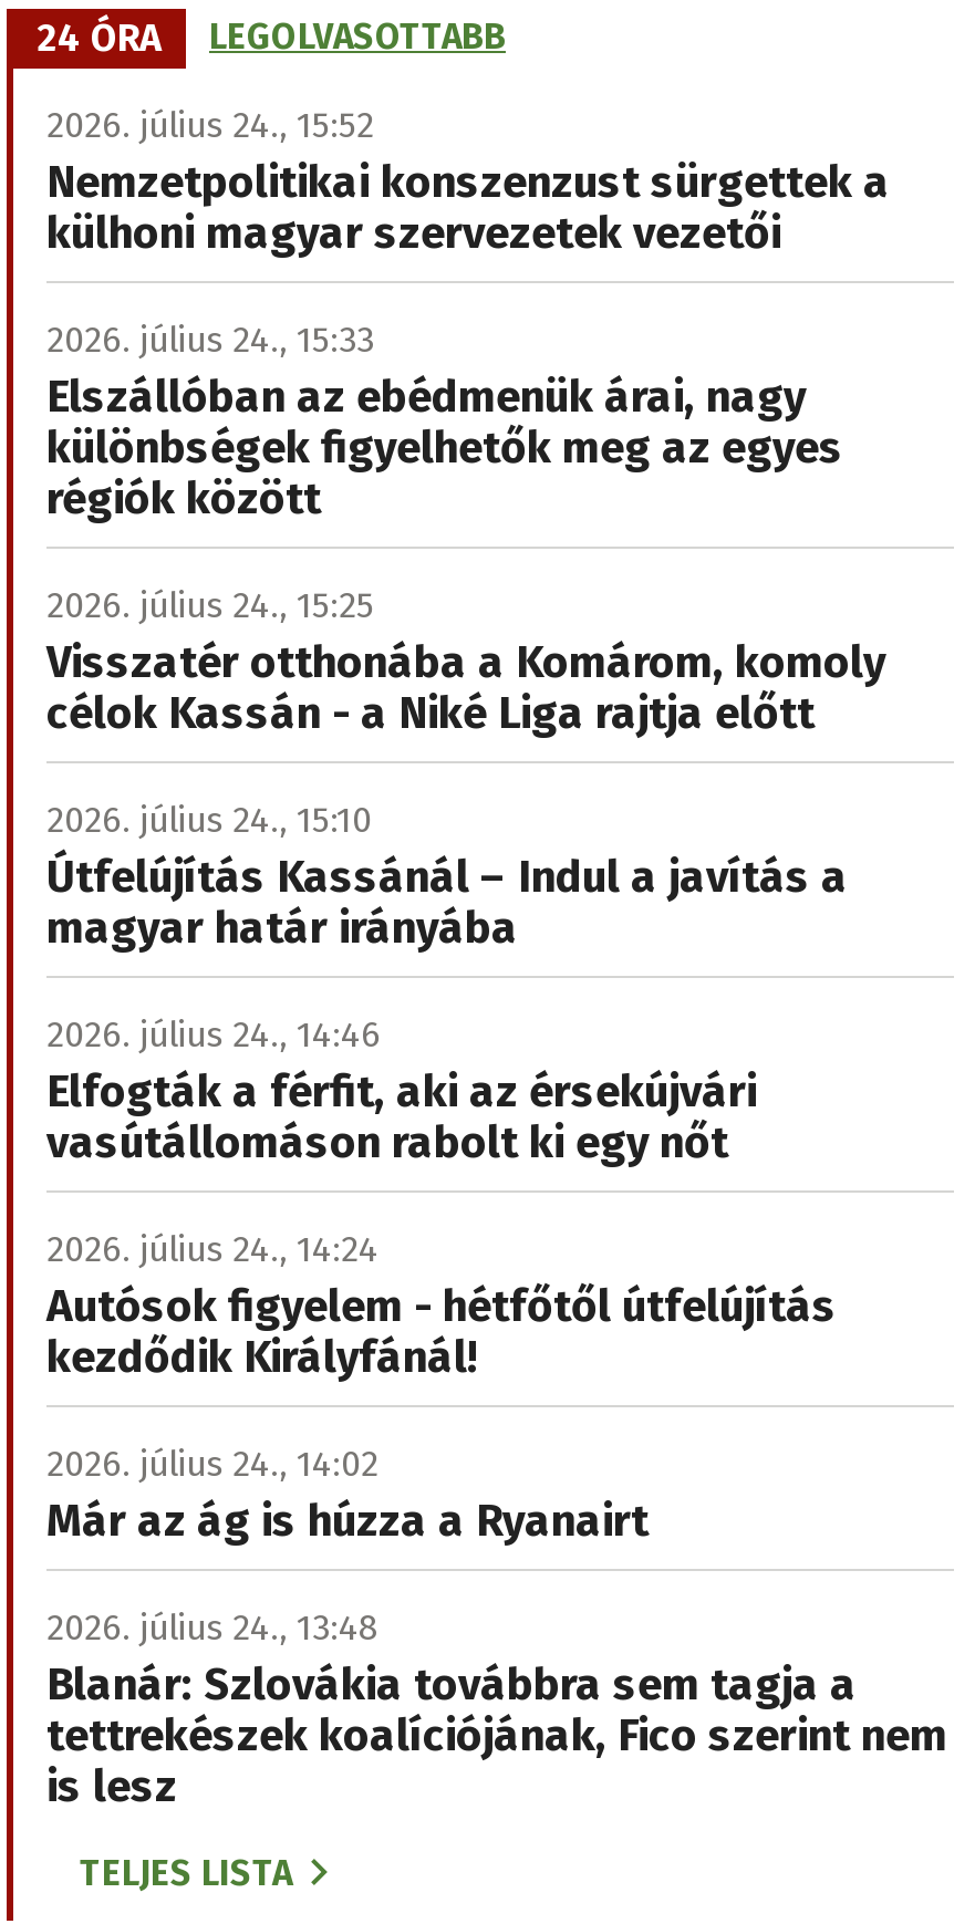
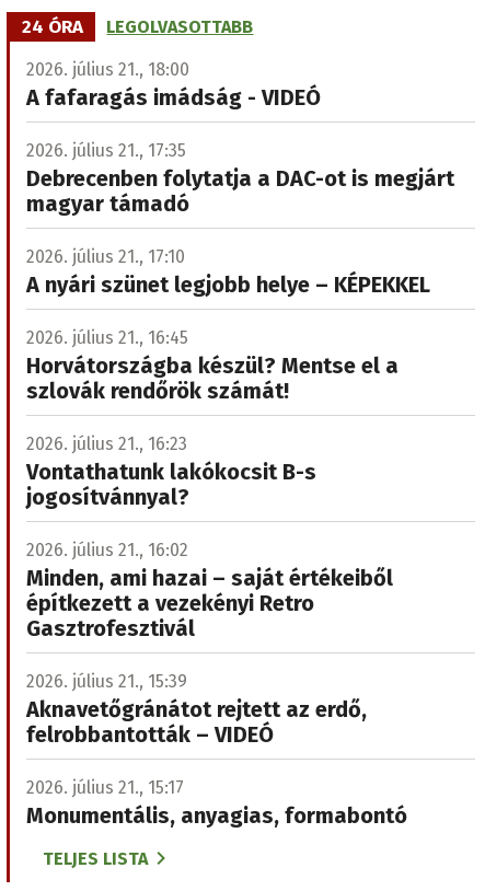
- 2026. július 24., 15:52
- Nemzetpolitikai konszenzust sürgettek a
- külhoni magyar szervezetek vezetői
+ 2026. július 21., 18:00
+ A fafaragás imádság - VIDEÓ

- 2026. július 24., 15:33
- Elszállóban az ebédmenük árai, nagy
- különbségek figyelhetők meg az egyes
- régiók között
+ 2026. július 21., 17:35
+ Debrecenben folytatja a DAC-ot is megjárt
+ magyar támadó

- 2026. július 24., 15:25
- Visszatér otthonába a Komárom, komoly
- célok Kassán - a Niké Liga rajtja előtt
+ 2026. július 21., 17:10
+ A nyári szünet legjobb helye – KÉPEKKEL

- 2026. július 24., 15:10
- Útfelújítás Kassánál – Indul a javítás a
- magyar határ irányába
+ 2026. július 21., 16:45
+ Horvátországba készül? Mentse el a
+ szlovák rendőrök számát!

- 2026. július 24., 14:46
- Elfogták a férfit, aki az érsekújvári
- vasútállomáson rabolt ki egy nőt
+ 2026. július 21., 16:23
+ Vontathatunk lakókocsit B-s
+ jogosítvánnyal?

- 2026. július 24., 14:24
- Autósok figyelem - hétfőtől útfelújítás
- kezdődik Királyfánál!
+ 2026. július 21., 16:02
+ Minden, ami hazai – saját értékeiből
+ építkezett a vezekényi Retro
+ Gasztrofesztivál

- 2026. július 24., 14:02
- Már az ág is húzza a Ryanairt
+ 2026. július 21., 15:39
+ Aknavetőgránátot rejtett az erdő,
+ felrobbantották – VIDEÓ

- 2026. július 24., 13:48
- Blanár: Szlovákia továbbra sem tagja a
- tettrekészek koalíciójának, Fico szerint nem
- is lesz
+ 2026. július 21., 15:17
+ Monumentális, anyagias, formabontó
